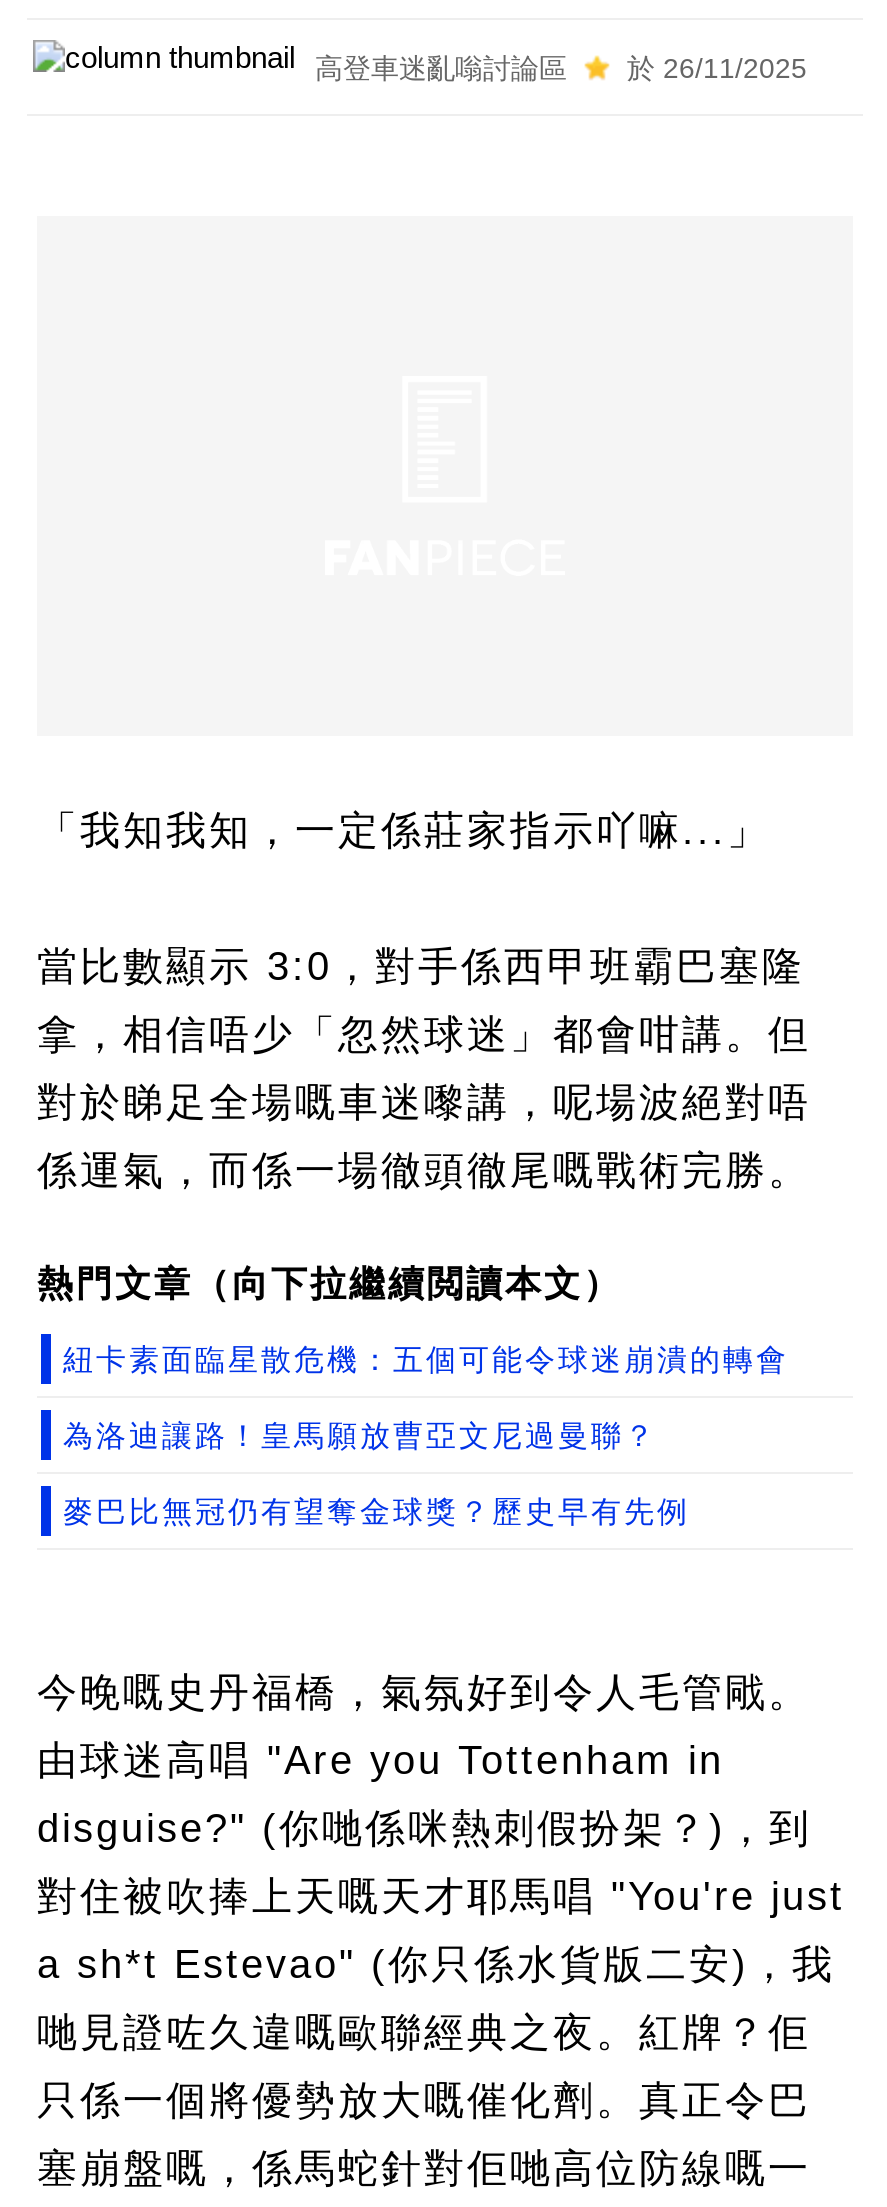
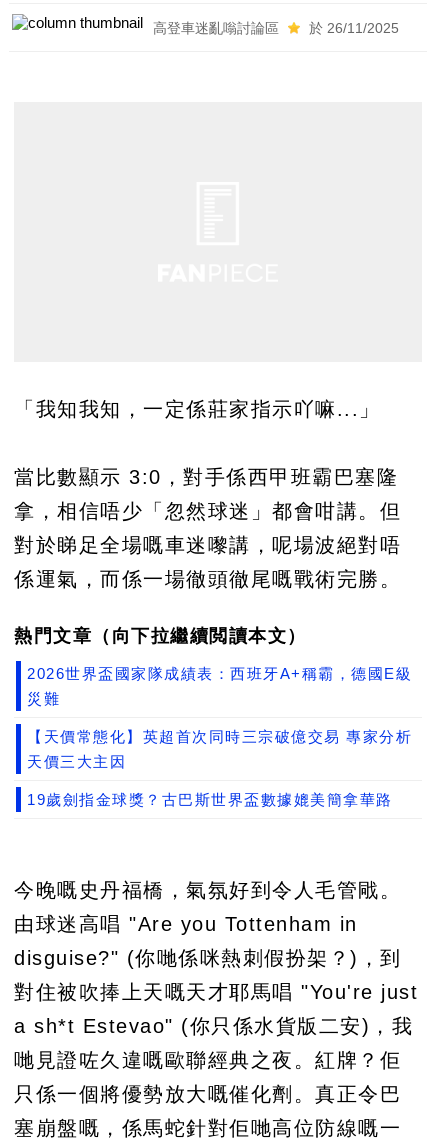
- 紐卡素面臨星散危機：五個可能令球迷崩潰的轉會
- 為洛迪讓路！皇馬願放曹亞文尼過曼聯？
- 麥巴比無冠仍有望奪金球獎？歷史早有先例
+ 2026世界盃國家隊成績表：西班牙A+稱霸，德國E級
+ 災難
+ 【天價常態化】英超首次同時三宗破億交易 專家分析
+ 天價三大主因
+ 19歲劍指金球獎？古巴斯世界盃數據媲美簡拿華路
